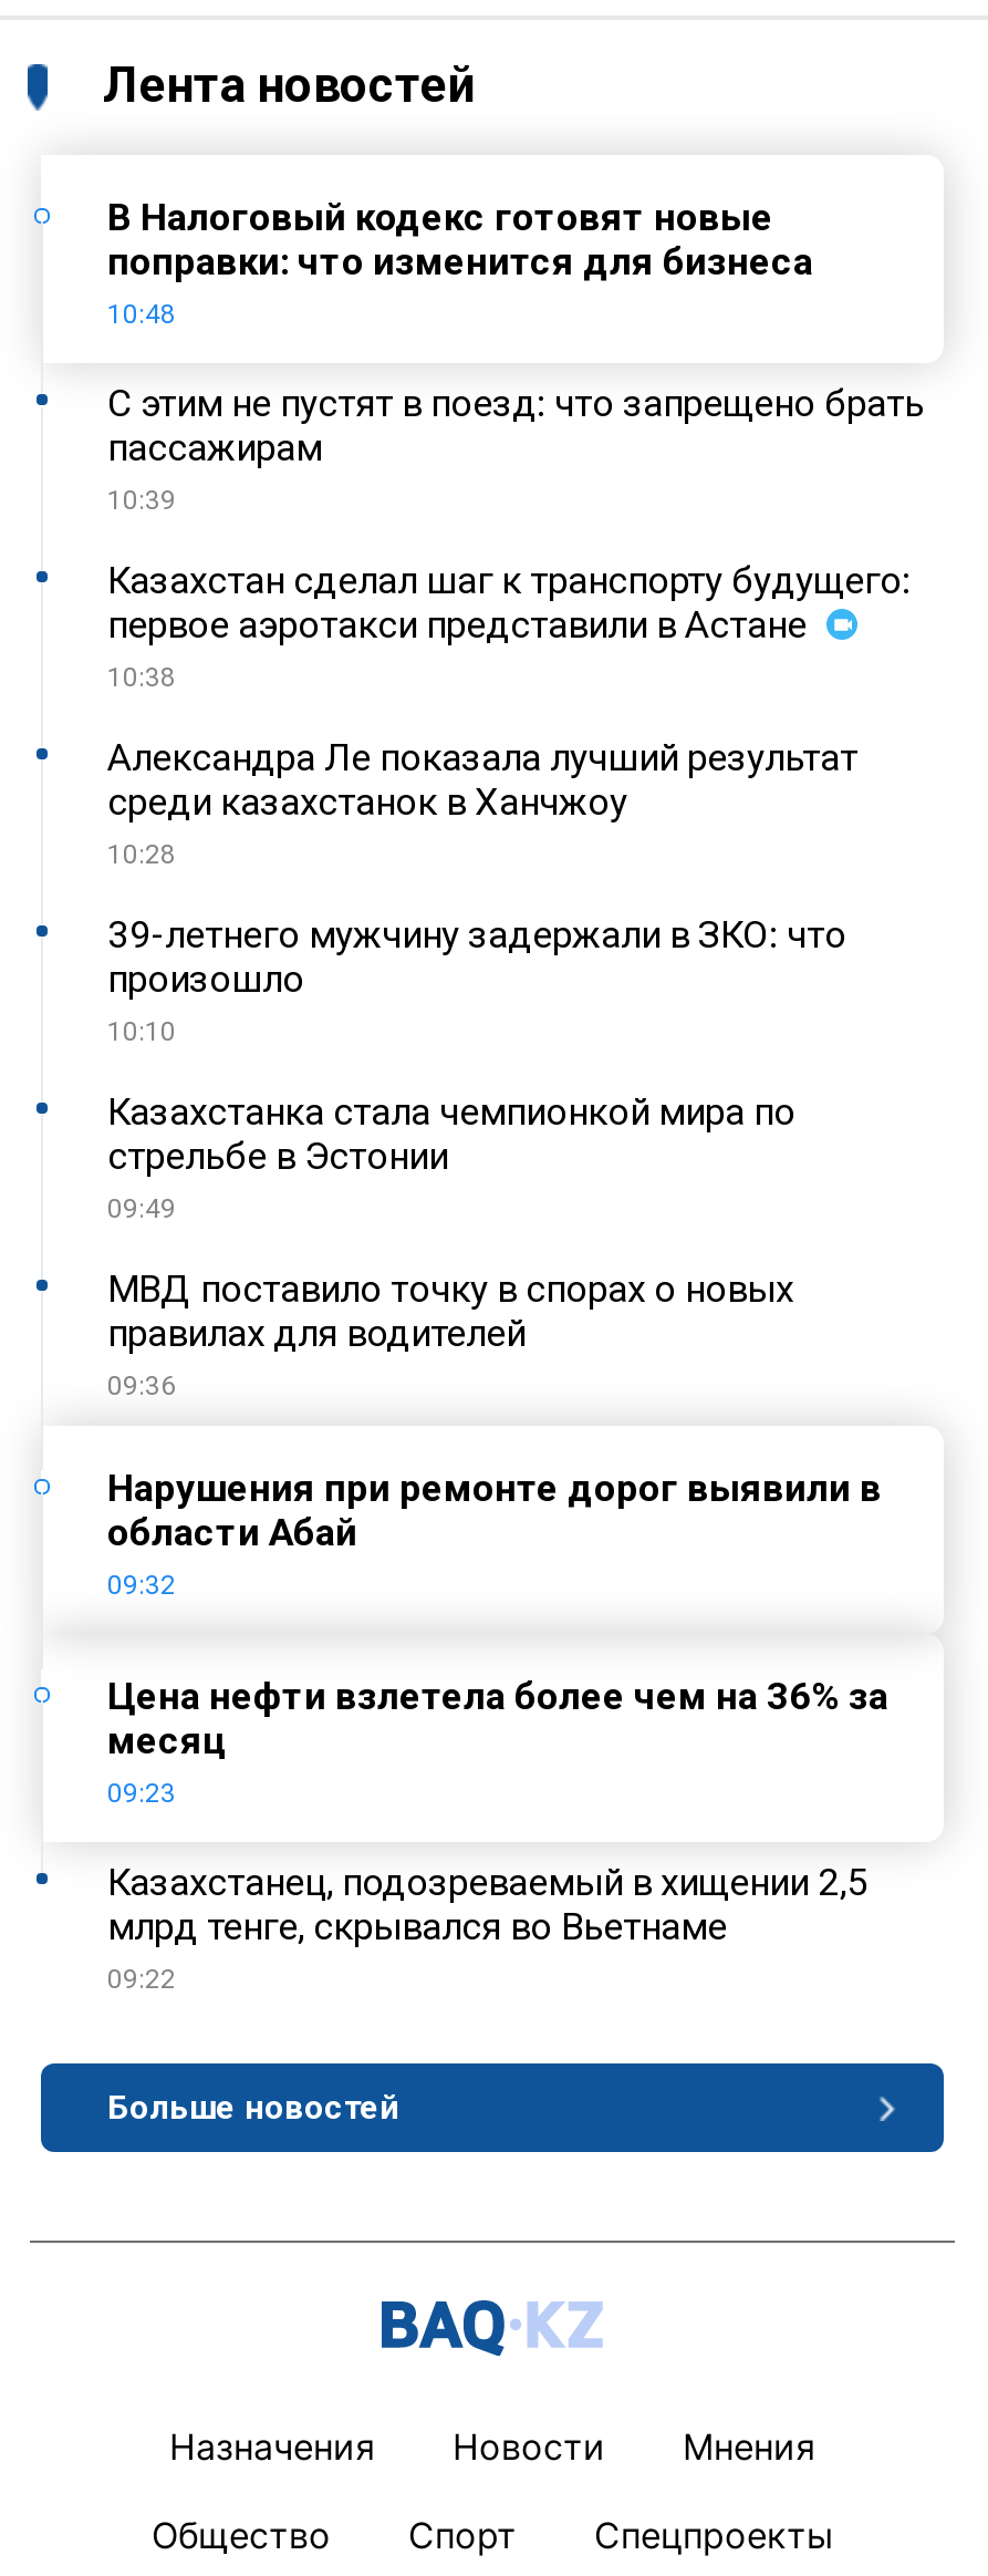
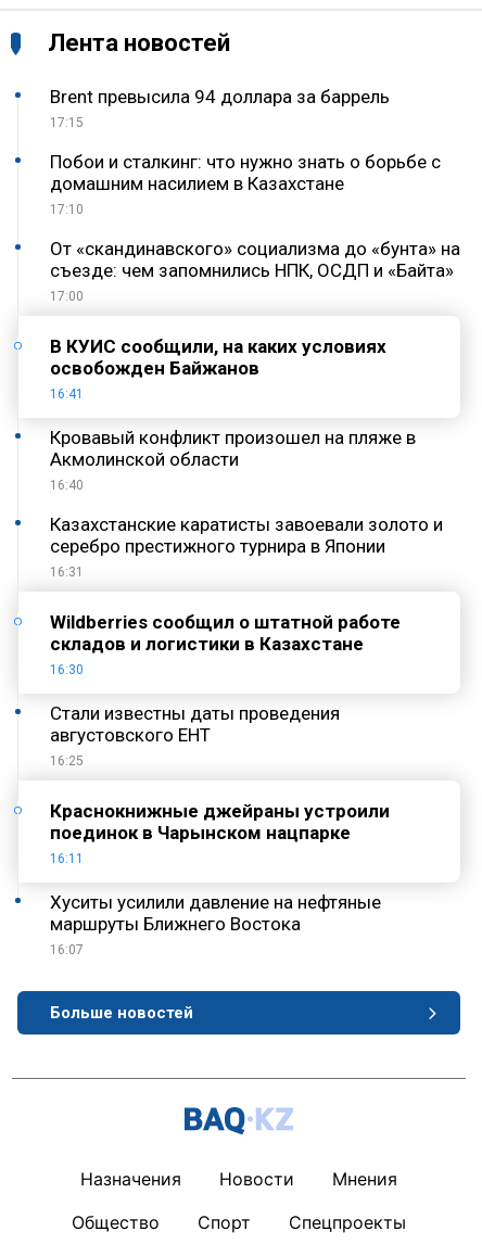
- В Налоговый кодекс готовят новые
- поправки: что изменится для бизнеса
- 10:48
+ Brent превысила 94 доллара за баррель
+ 17:15

- С этим не пустят в поезд: что запрещено брать
- пассажирам
- 10:39
+ Побои и сталкинг: что нужно знать о борьбе с
+ домашним насилием в Казахстане
+ 17:10

- Казахстан сделал шаг к транспорту будущего:
- первое аэротакси представили в Астане
- 10:38
+ От «скандинавского» социализма до «бунта» на
+ съезде: чем запомнились НПК, ОСДП и «Байтақ»
+ 17:00

- Александра Ле показала лучший результат
- среди казахстанок в Ханчжоу
- 10:28
+ В КУИС сообщили, на каких условиях
+ освобожден Байжанов
+ 16:41

- 39-летнего мужчину задержали в ЗКО: что
- произошло
- 10:10
+ Кровавый конфликт произошел на пляже в
+ Акмолинской области
+ 16:40

- Казахстанка стала чемпионкой мира по
- стрельбе в Эстонии
- 09:49
+ Казахстанские каратисты завоевали золото и
+ серебро престижного турнира в Японии
+ 16:31

- МВД поставило точку в спорах о новых
- правилах для водителей
- 09:36
+ Wildberries сообщил о штатной работе
+ складов и логистики в Казахстане
+ 16:30

- Нарушения при ремонте дорог выявили в
- области Абай
- 09:32
+ Стали известны даты проведения
+ августовского ЕНТ
+ 16:25

- Цена нефти взлетела более чем на 36% за
- месяц
- 09:23
+ Краснокнижные джейраны устроили
+ поединок в Чарынском нацпарке
+ 16:11

- Казахстанец, подозреваемый в хищении 2,5
- млрд тенге, скрывался во Вьетнаме
- 09:22
+ Хуситы усилили давление на нефтяные
+ маршруты Ближнего Востока
+ 16:07
